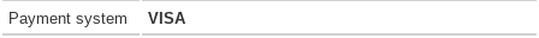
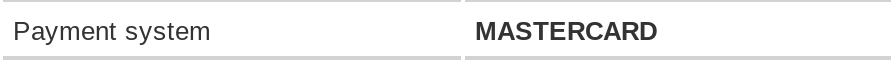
- VISA
+ MASTERCARD
